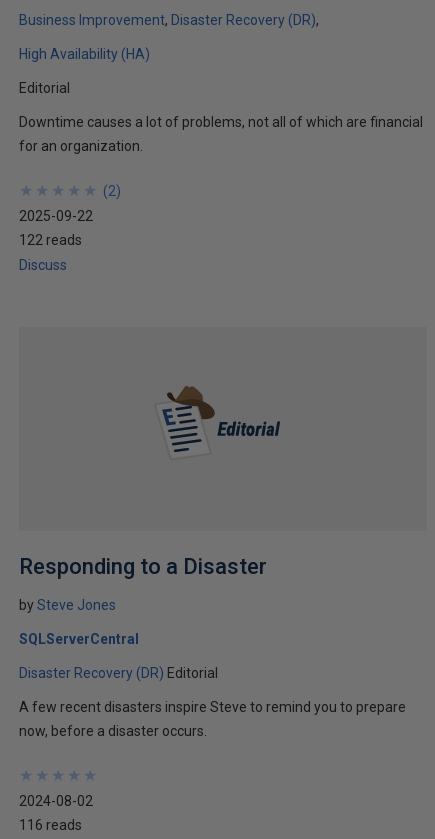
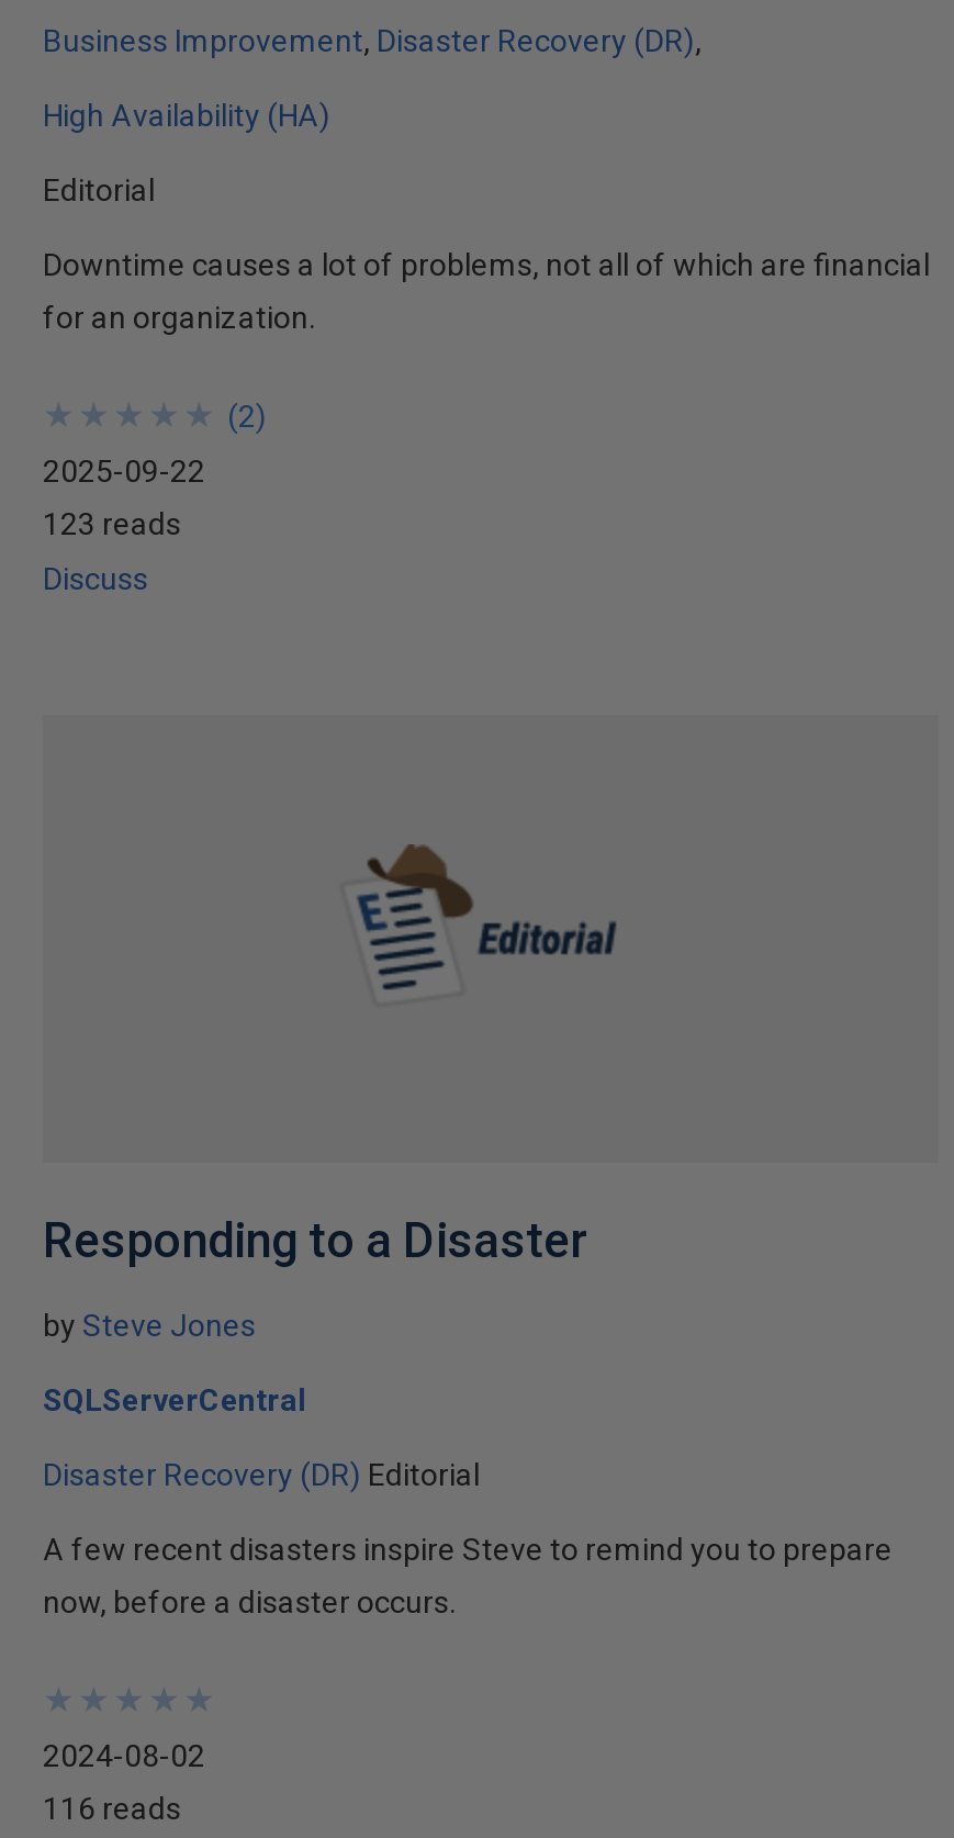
- 122 reads
+ 123 reads
